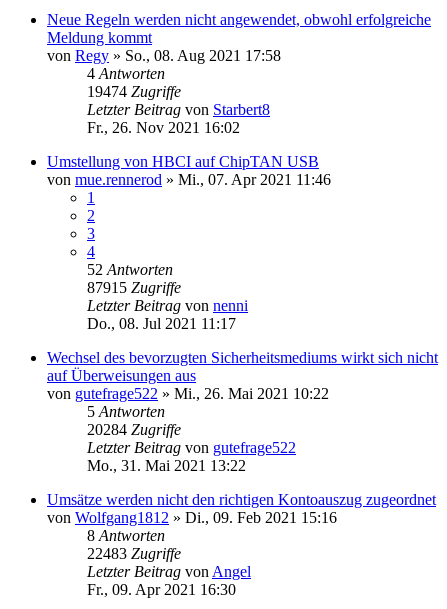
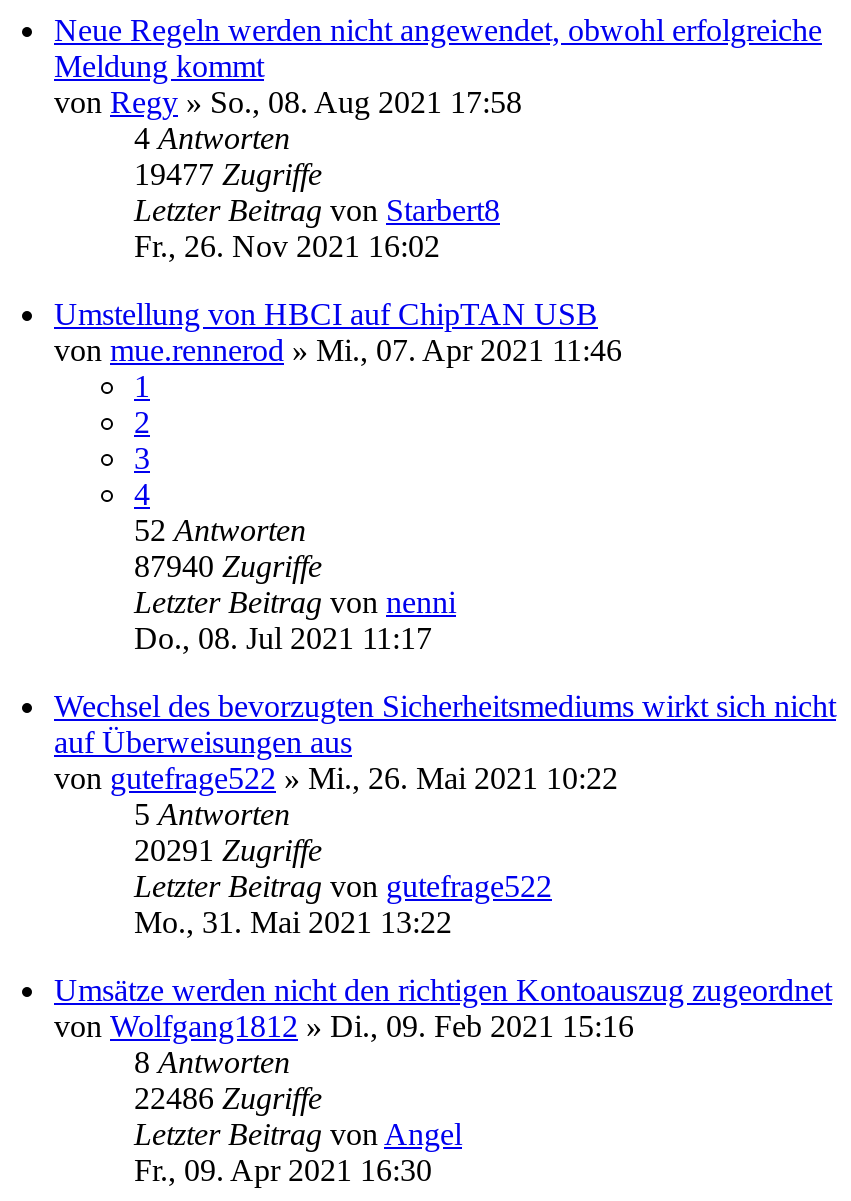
- 19474 Zugriffe
+ 19477 Zugriffe

- 87915 Zugriffe
+ 87940 Zugriffe

- 20284 Zugriffe
+ 20291 Zugriffe

- 22483 Zugriffe
+ 22486 Zugriffe
